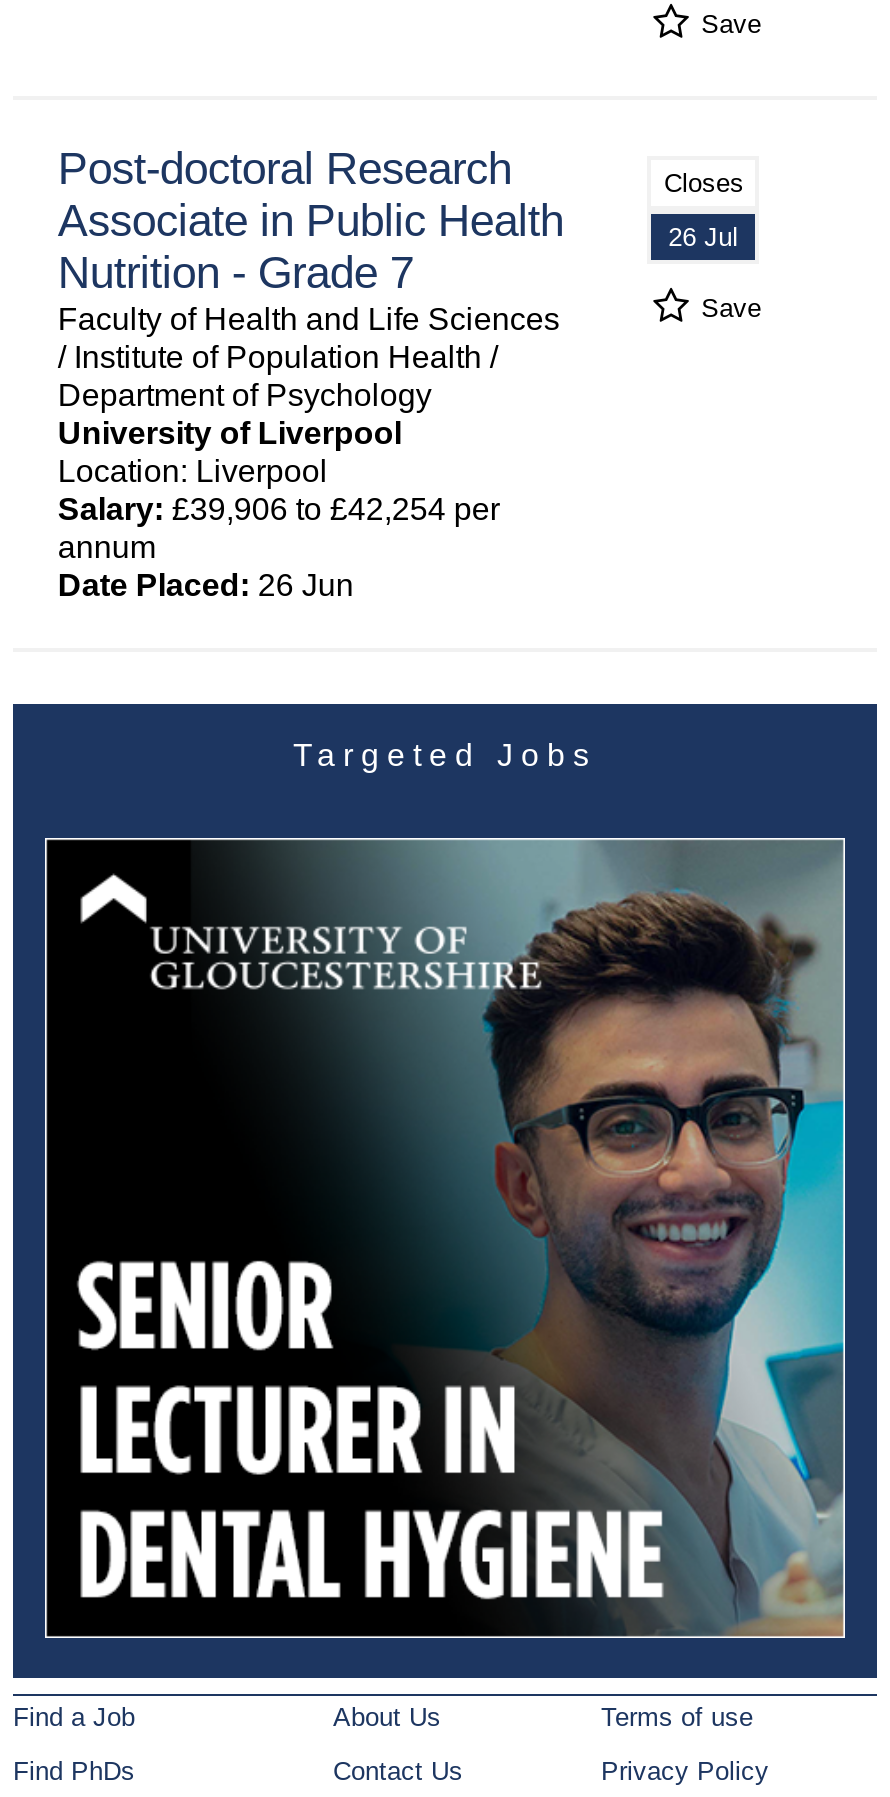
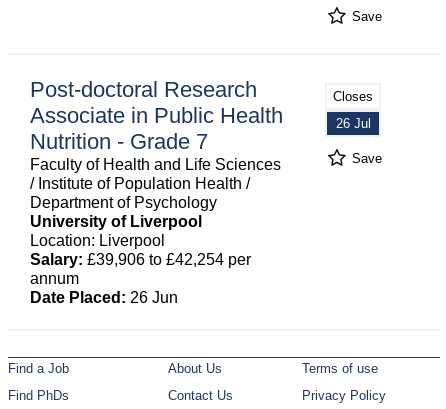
- [image]
- Targeted Jobs
